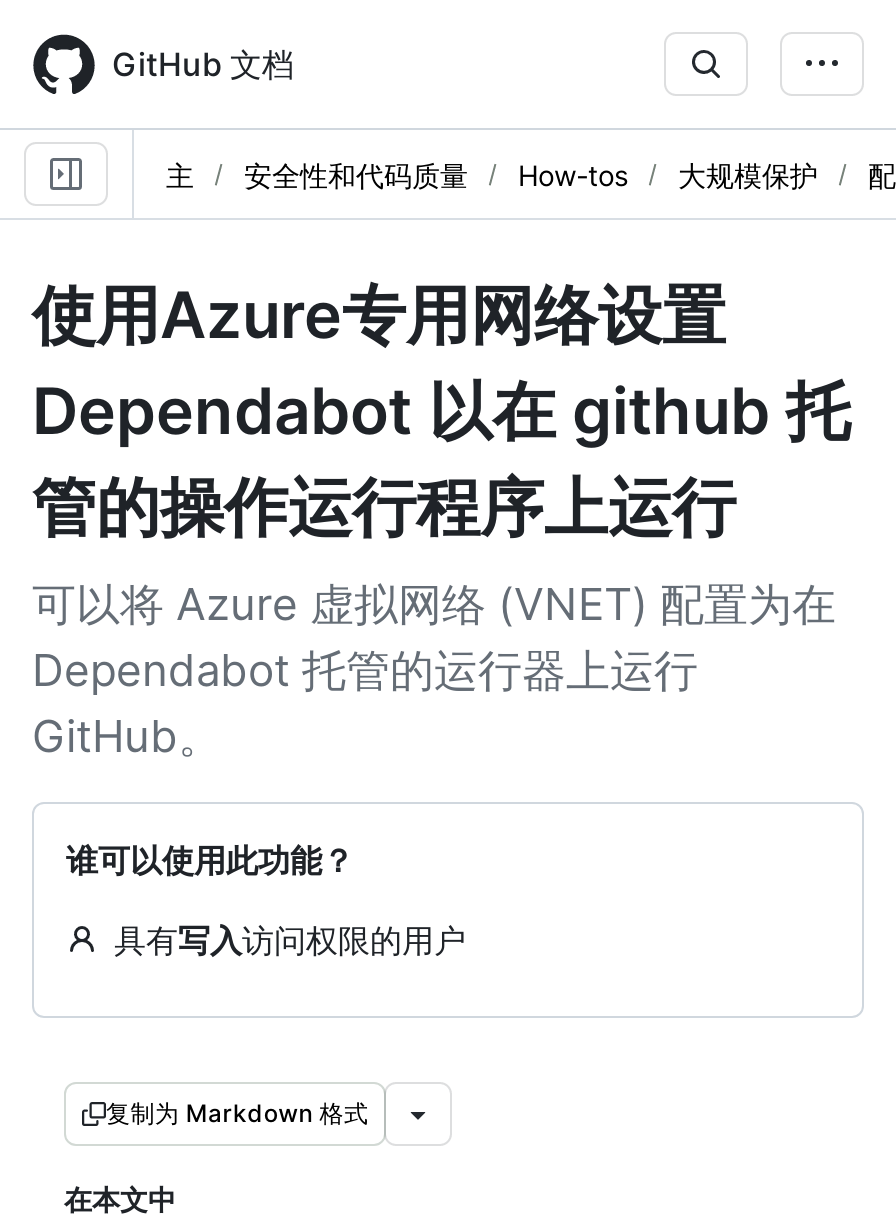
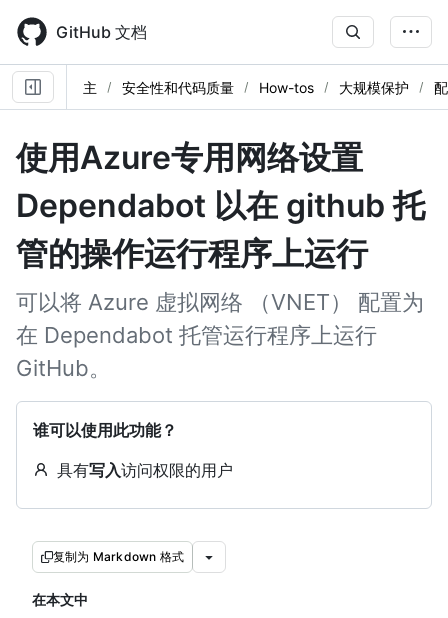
- 可以将 Azure 虚拟网络 (VNET) 配置为在
- Dependabot 托管的运行器上运行
+ 可以将 Azure 虚拟网络 （VNET） 配置为
+ 在 Dependabot 托管运行程序上运行
